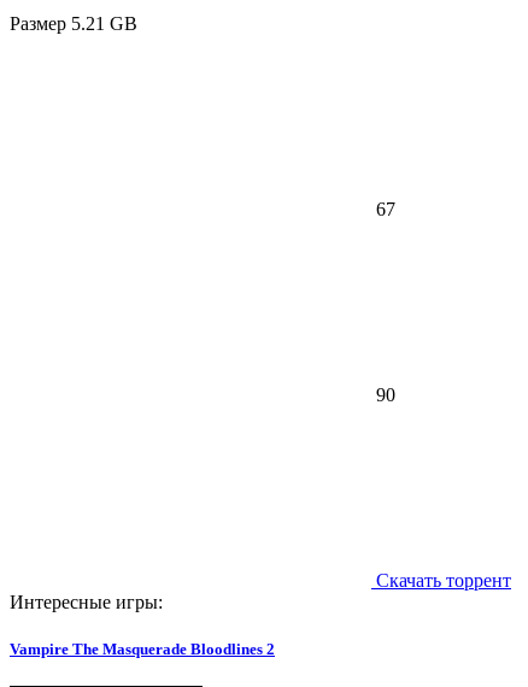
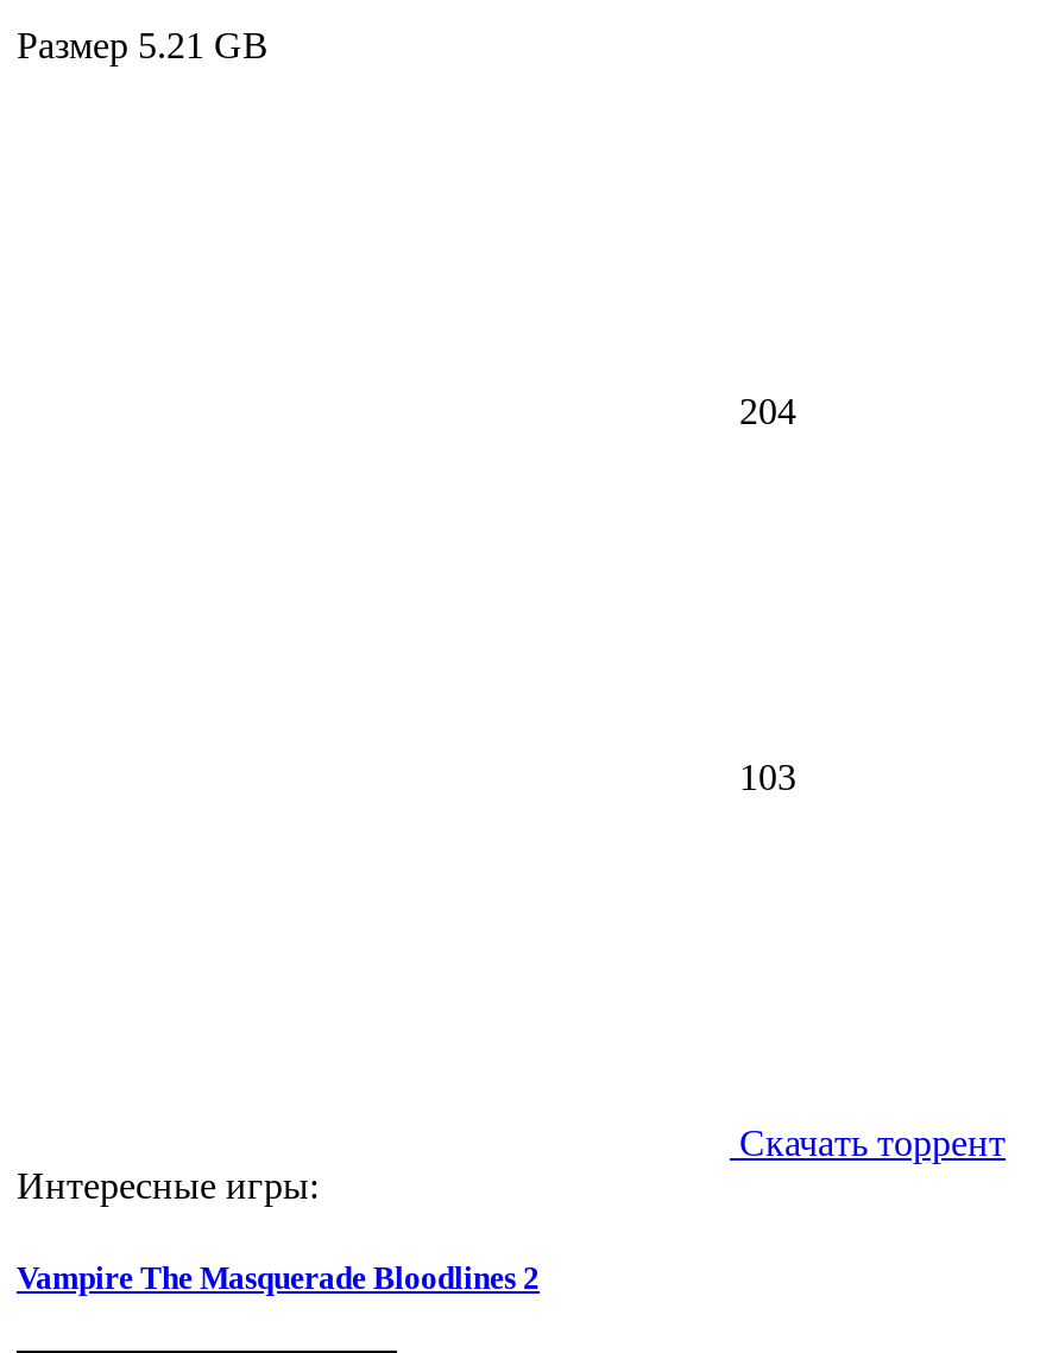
- 67
+ 204

- 90
+ 103
